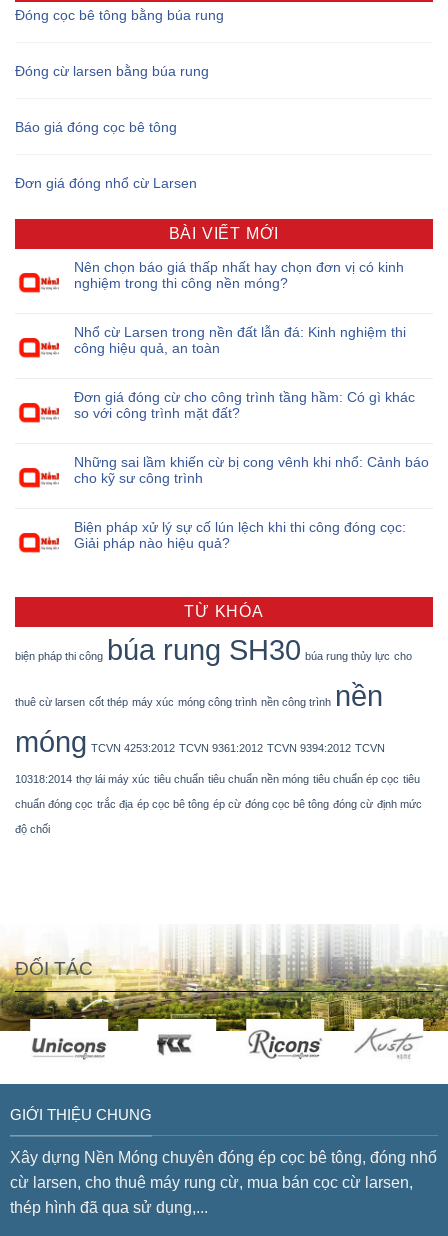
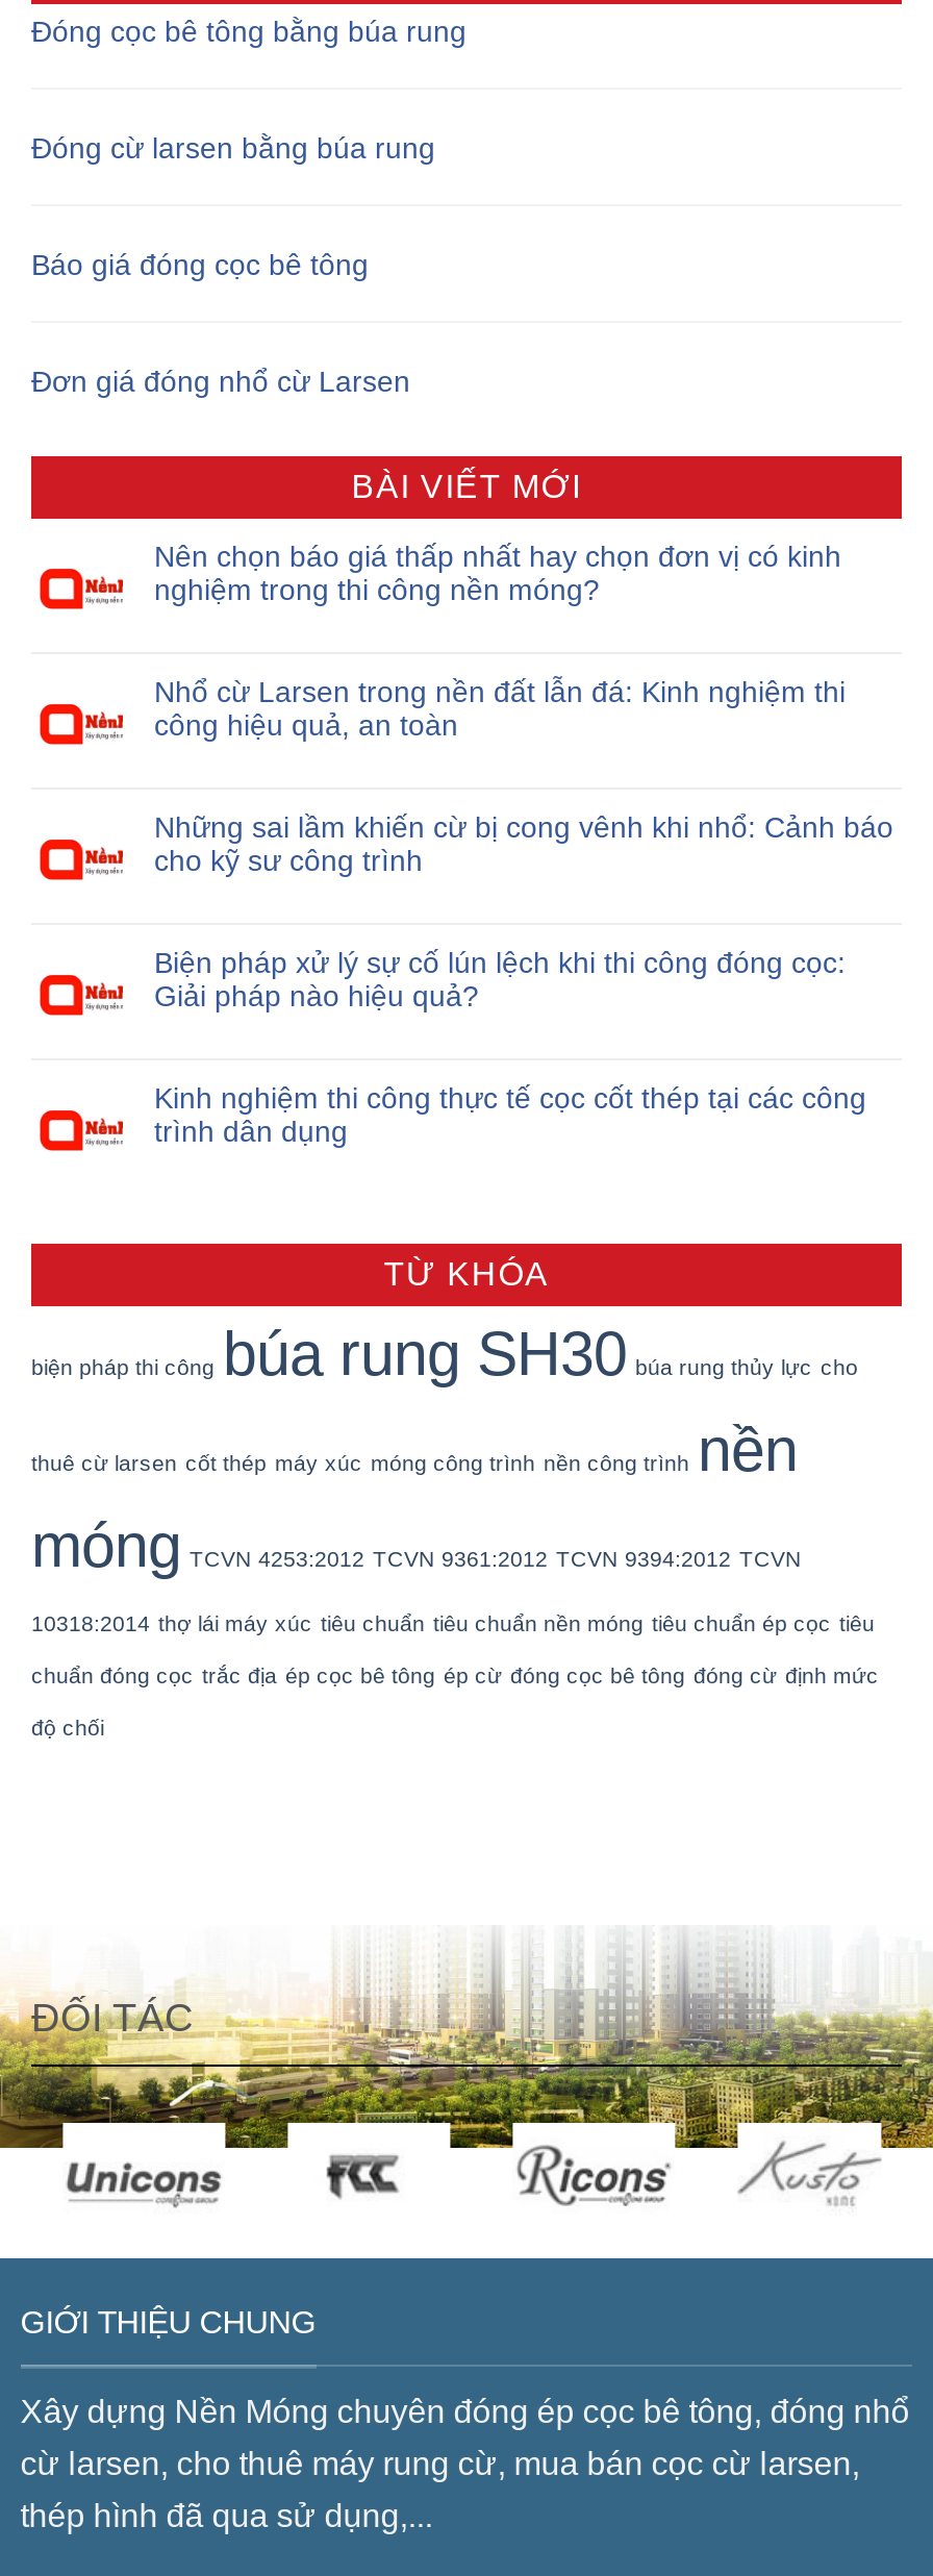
- Đơn giá đóng cừ cho công trình tầng hầm: Có gì khác
- so với công trình mặt đất?

moved up: Những sai lầm khiến cừ bị cong vênh khi nhổ: Cảnh báo | cho kỹ sư công trình | Biện pháp xử lý sự cố lún lệch khi thi công đóng cọc: | Giải pháp nào hiệu quả?

+ Kinh nghiệm thi công thực tế cọc cốt thép tại các công
+ trình dân dụng
